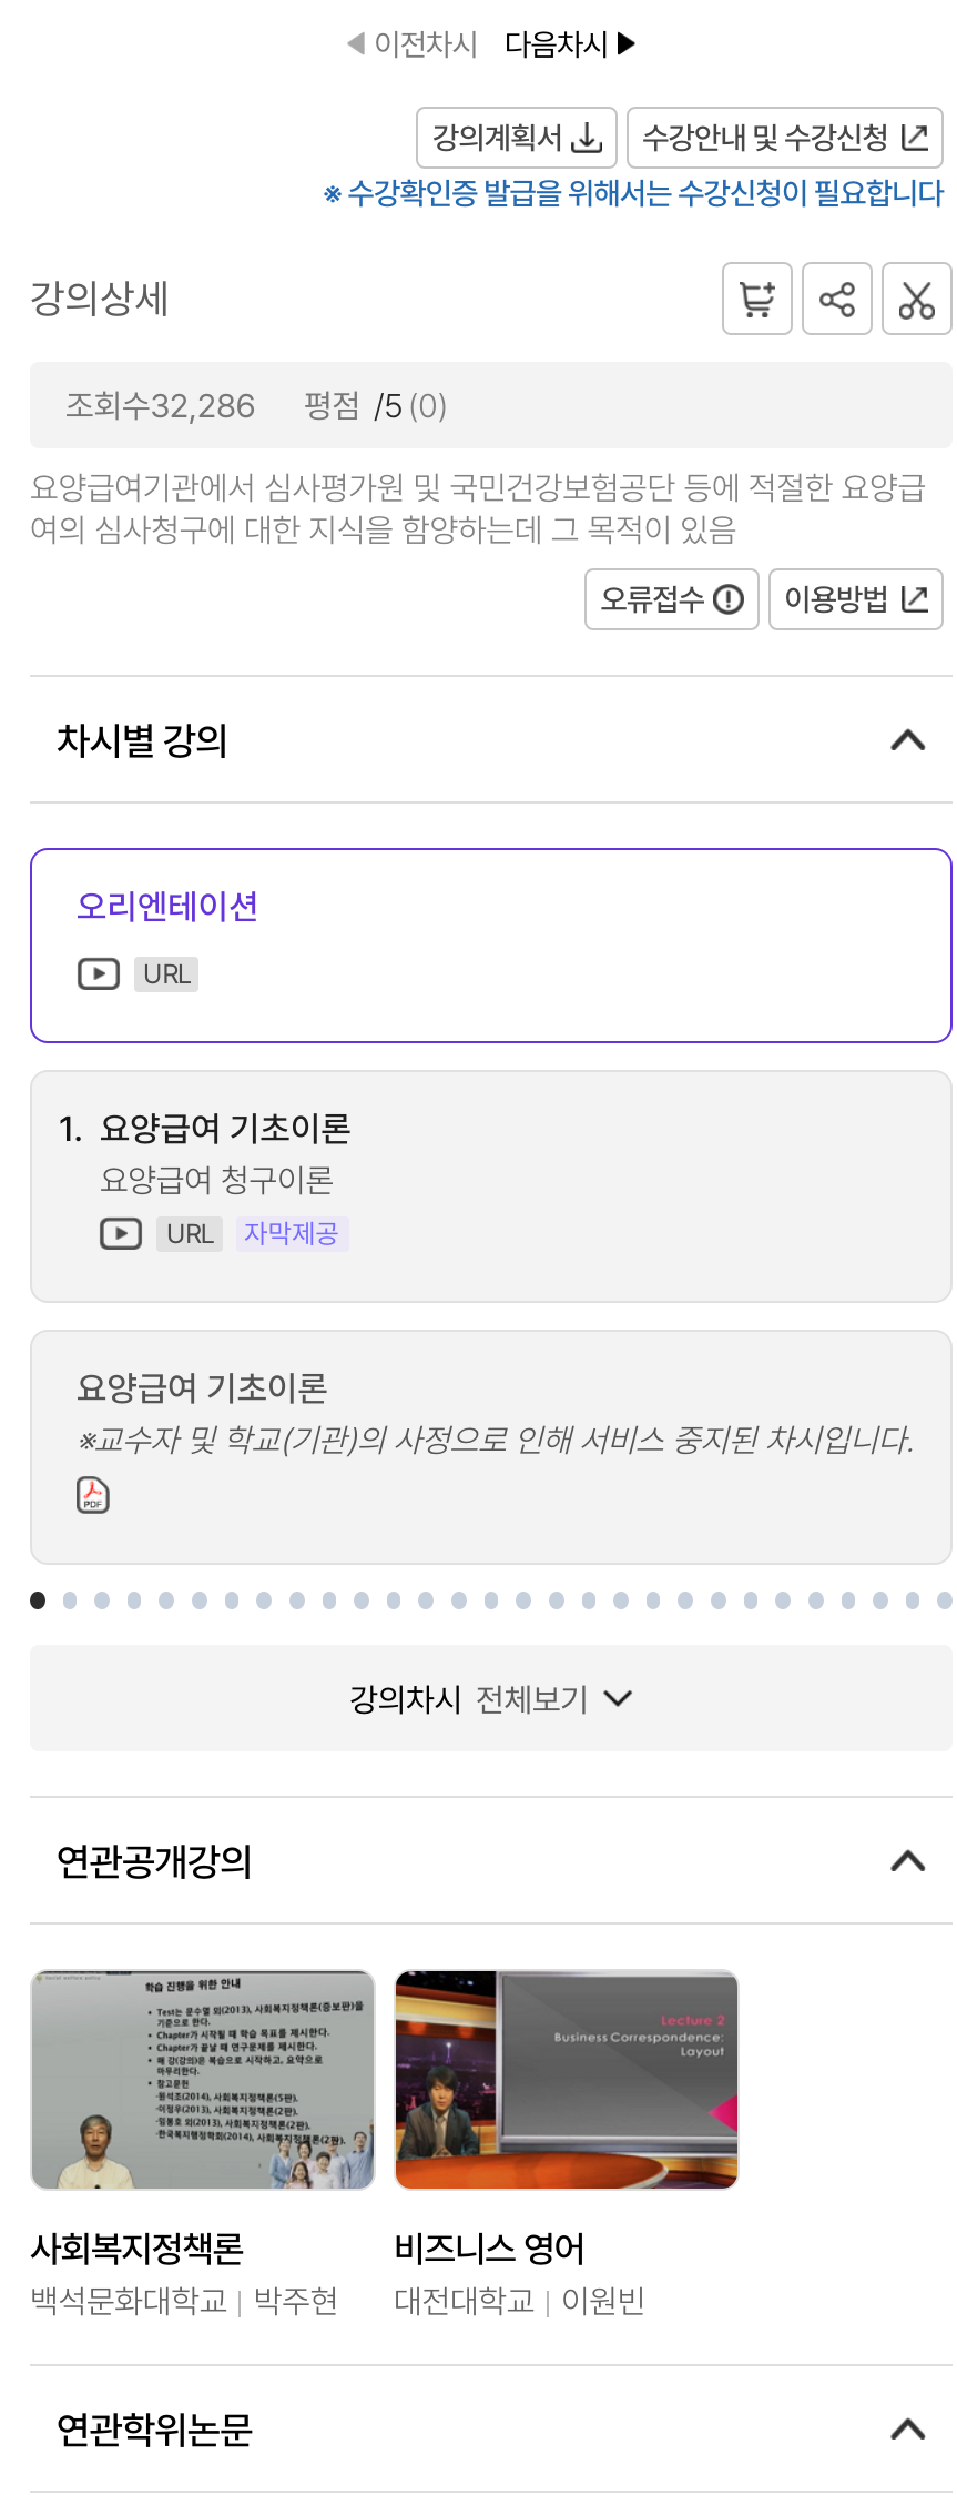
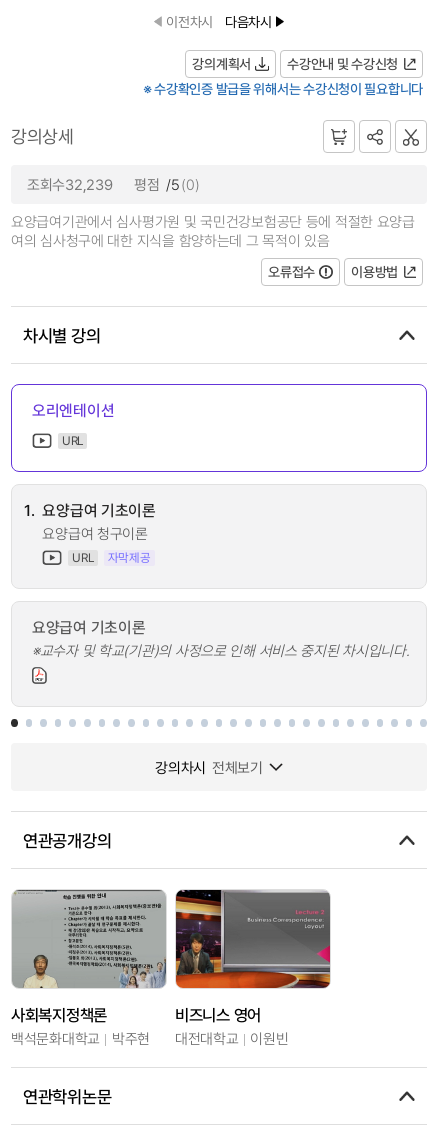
- 조회수32,286 평점 /5 (0)
+ 조회수32,239 평점 /5 (0)
